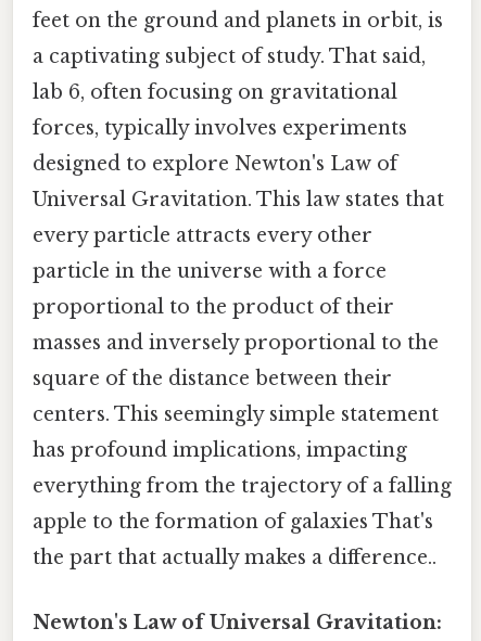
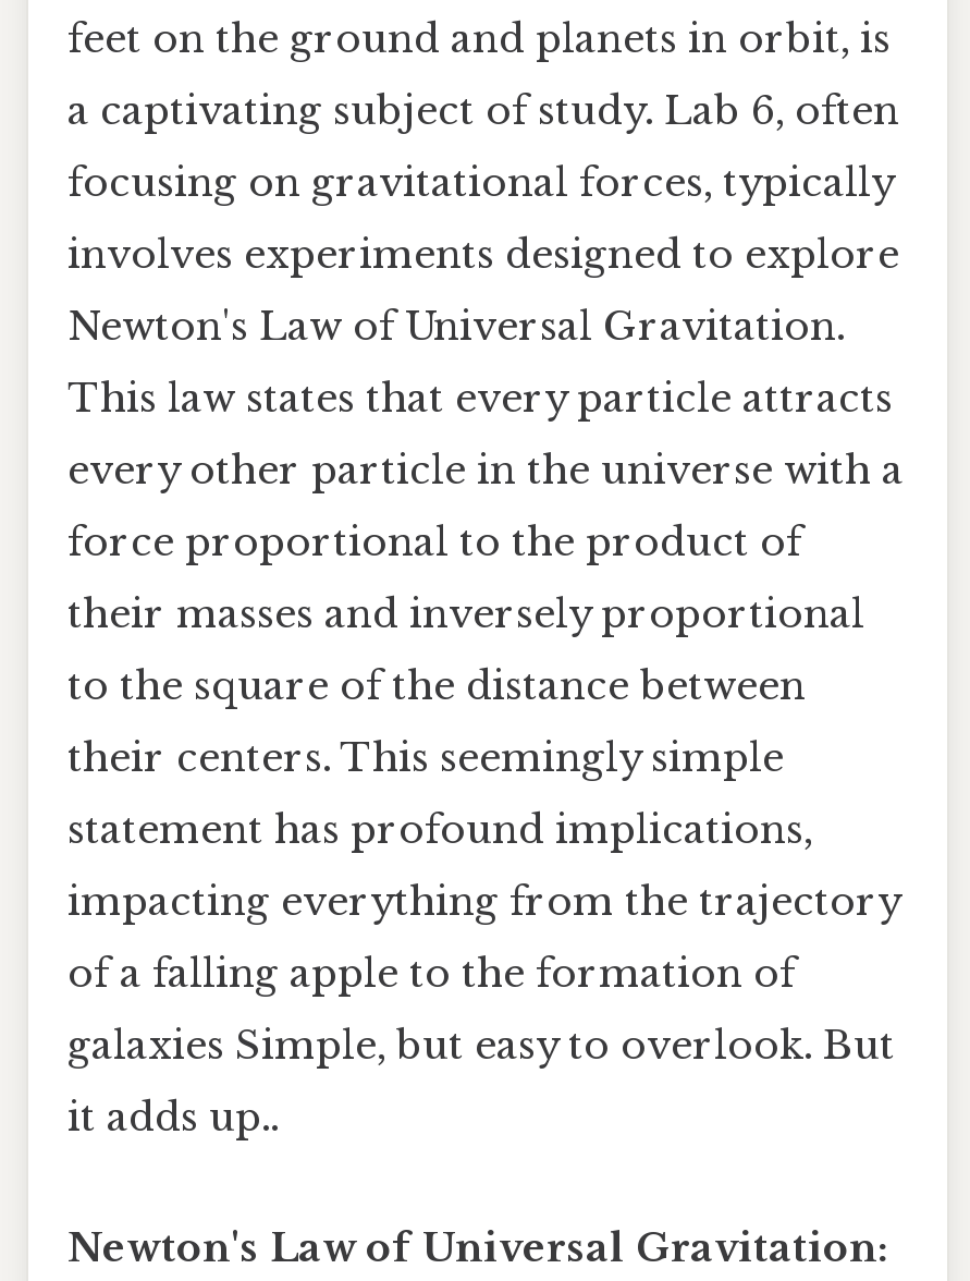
- a captivating subject of study. That said,
+ a captivating subject of study. Lab 6, often

- lab 6, often focusing on gravitational
+ focusing on gravitational forces, typically

- forces, typically involves experiments
+ involves experiments designed to explore

- designed to explore Newton's Law of
+ Newton's Law of Universal Gravitation.

- Universal Gravitation. This law states that
+ This law states that every particle attracts

- every particle attracts every other
+ every other particle in the universe with a

- particle in the universe with a force
+ force proportional to the product of

- proportional to the product of their
+ their masses and inversely proportional

- masses and inversely proportional to the
+ to the square of the distance between

- square of the distance between their
+ their centers. This seemingly simple

- centers. This seemingly simple statement
+ statement has profound implications,

- has profound implications, impacting
+ impacting everything from the trajectory

- everything from the trajectory of a falling
+ of a falling apple to the formation of

- apple to the formation of galaxies That's
+ galaxies Simple, but easy to overlook. But

- the part that actually makes a difference..
+ it adds up..
